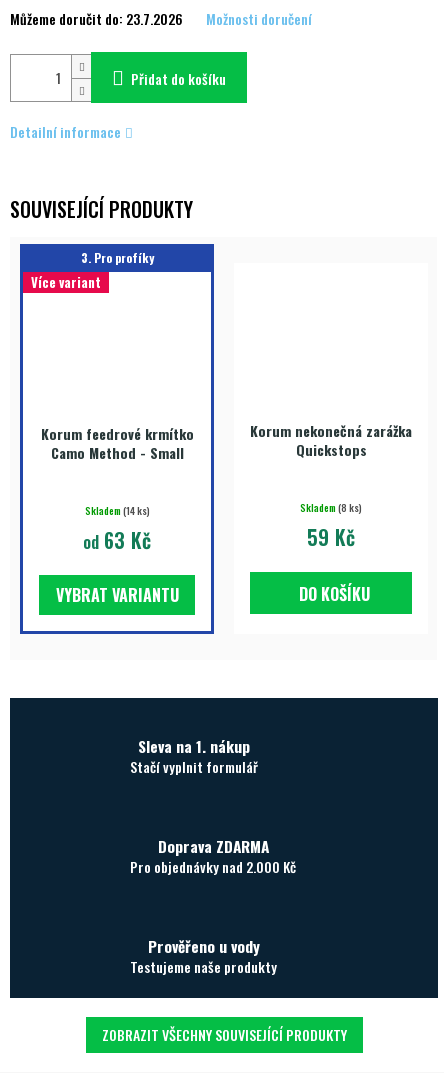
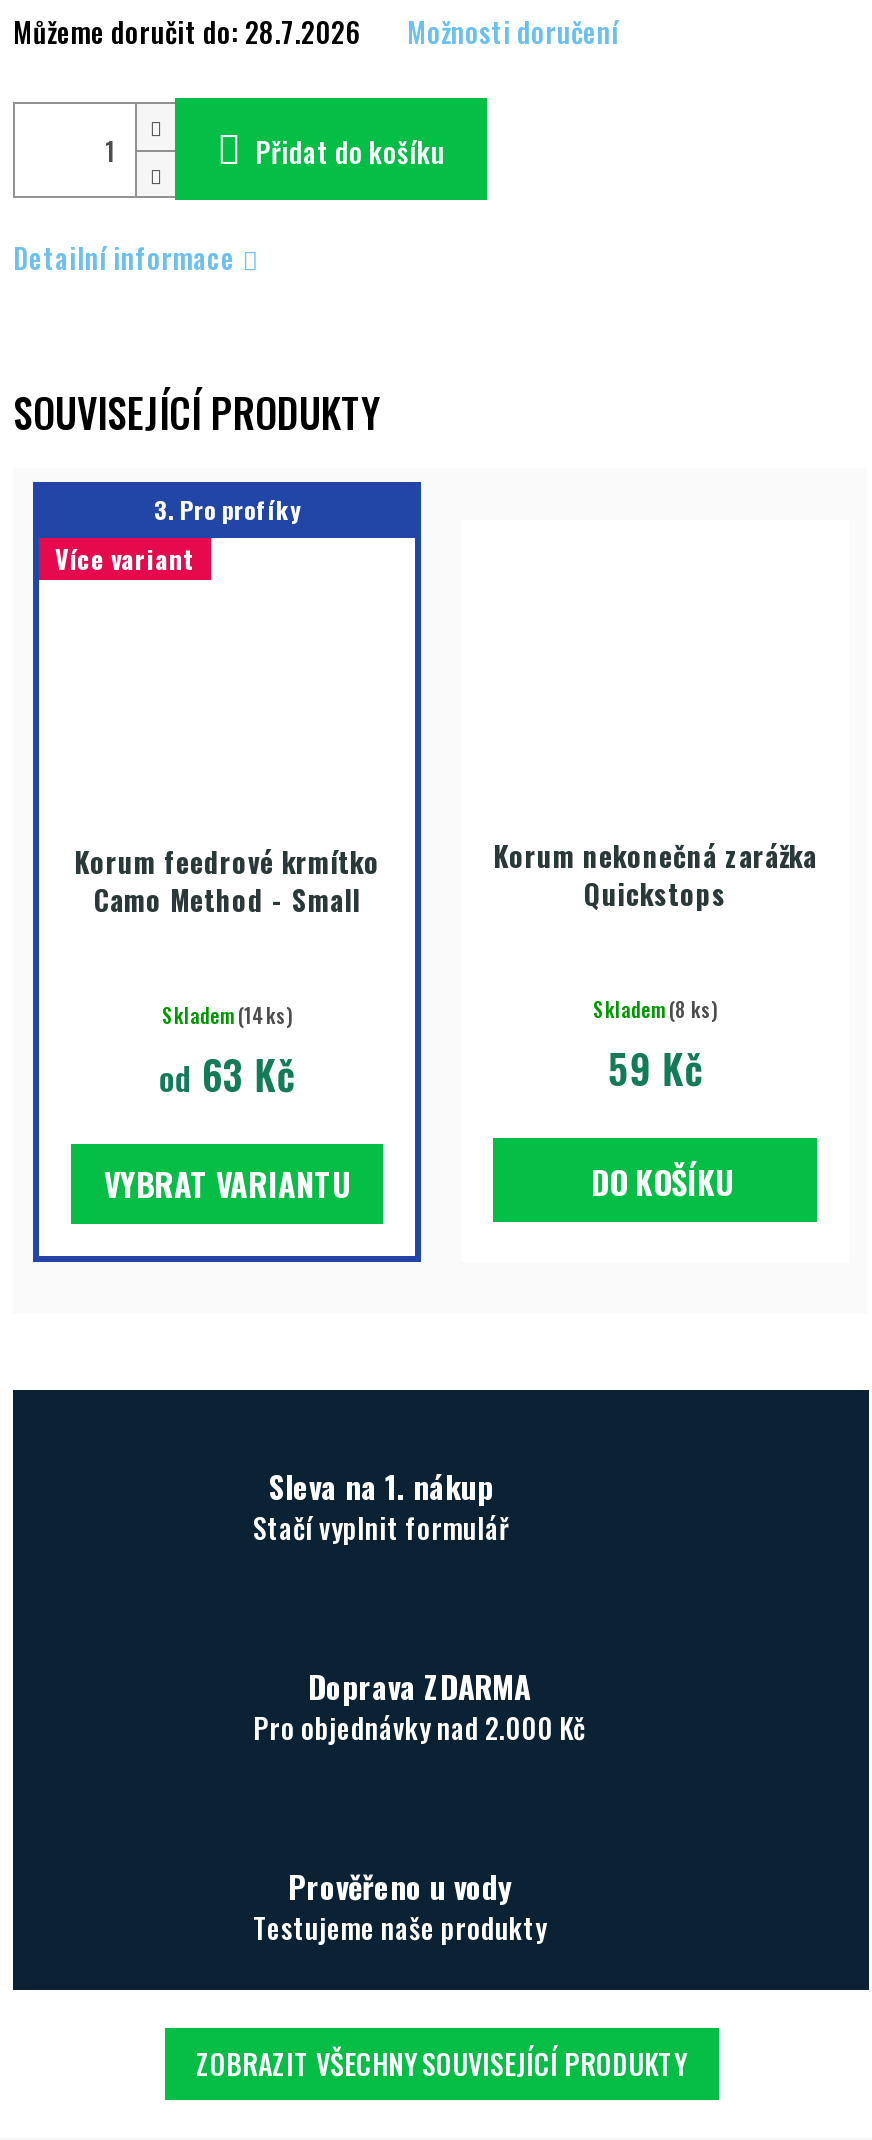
- Můžeme doručit do: 23.7.2026
+ Můžeme doručit do: 28.7.2026
